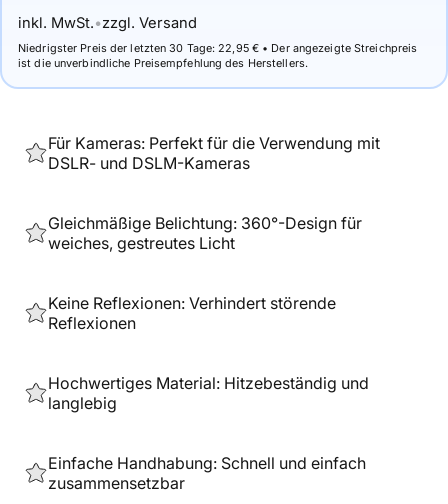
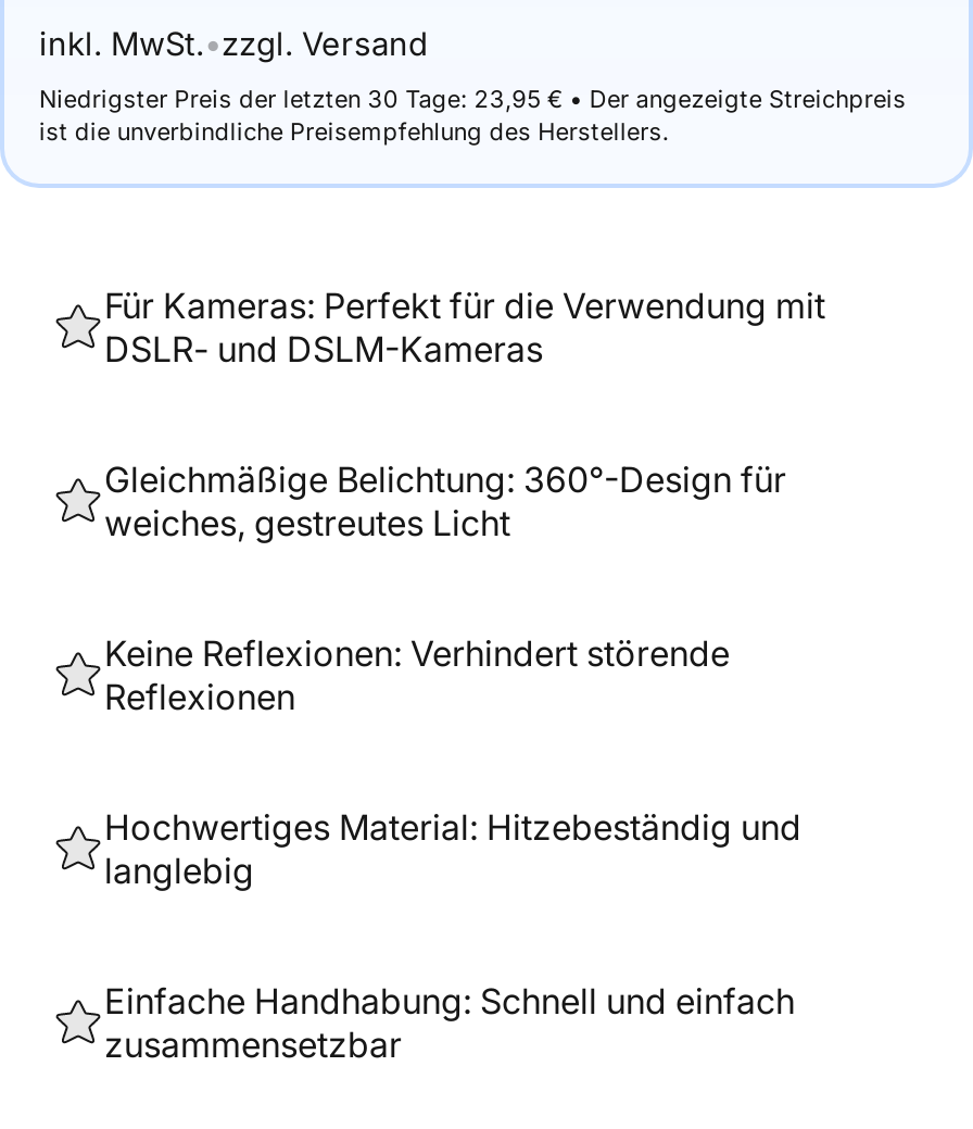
- Niedrigster Preis der letzten 30 Tage: 22,95 € • Der angezeigte Streichpreis
+ Niedrigster Preis der letzten 30 Tage: 23,95 € • Der angezeigte Streichpreis
